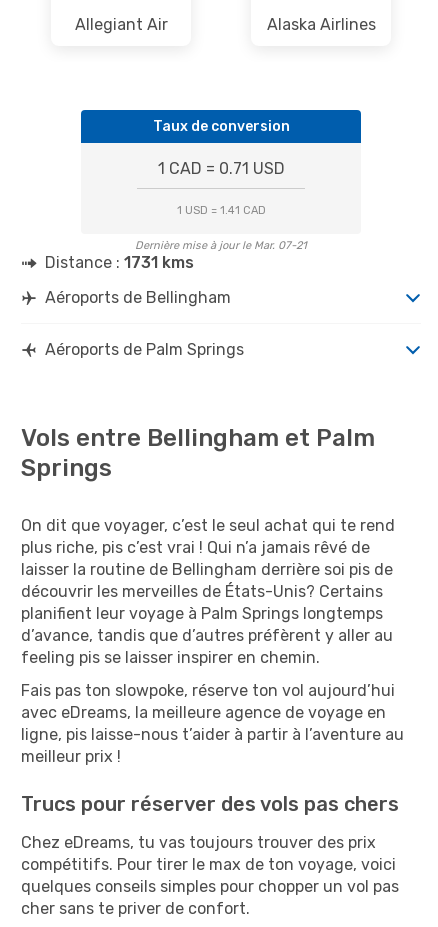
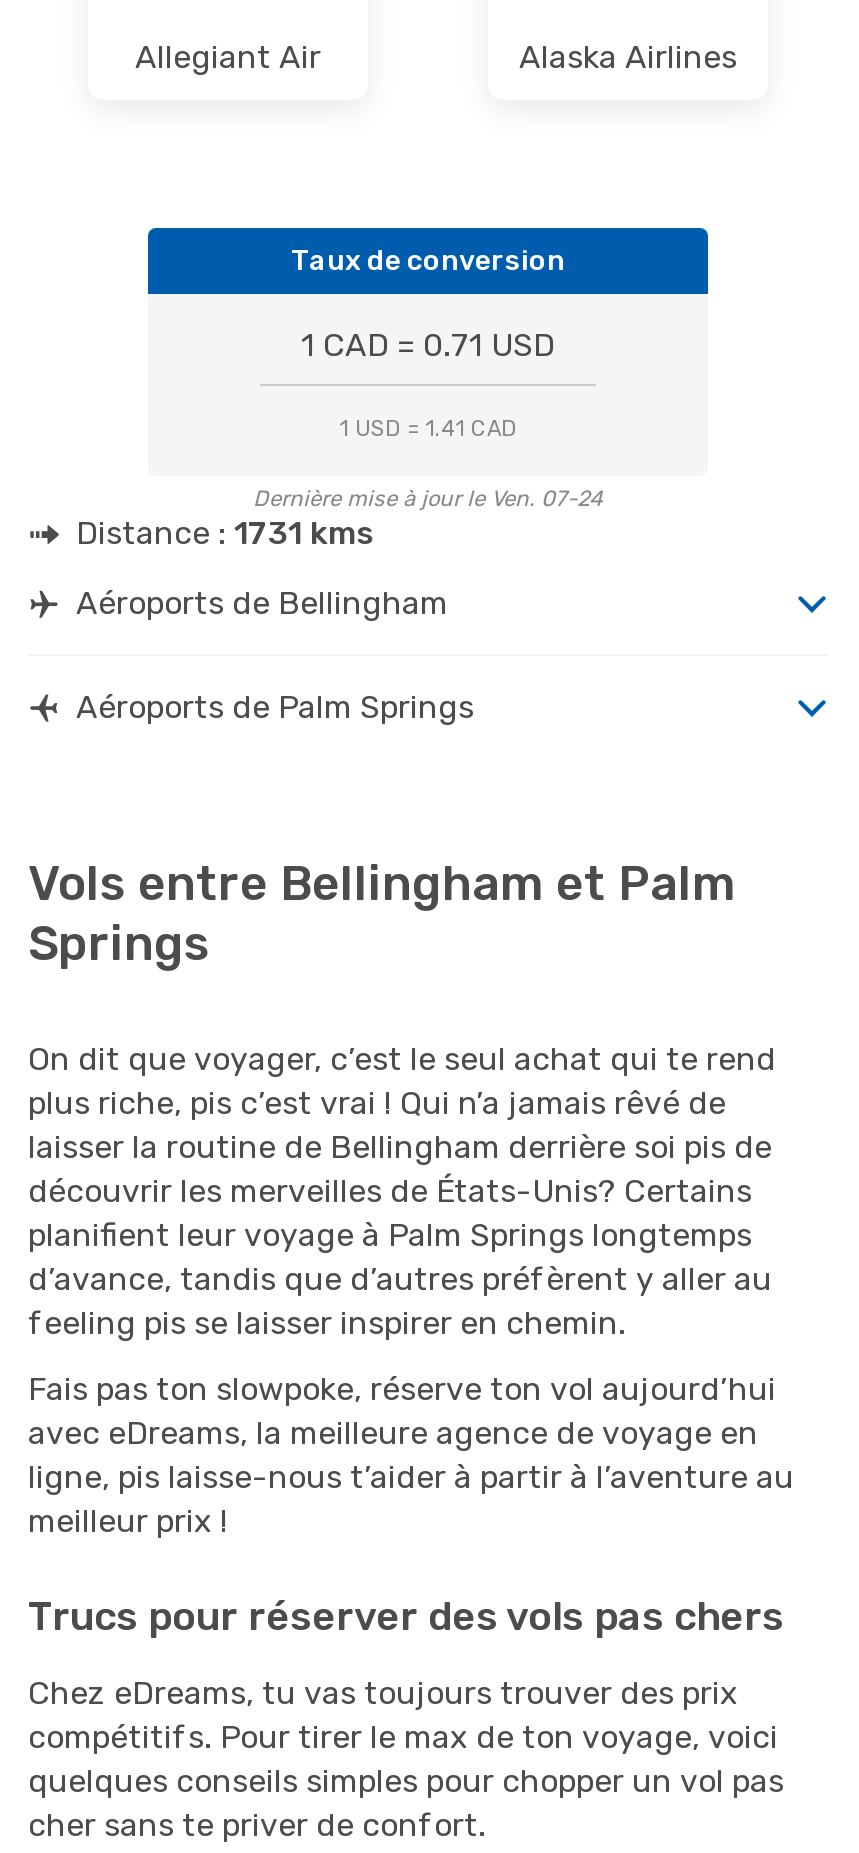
- Dernière mise à jour le Mar. 07-21
+ Dernière mise à jour le Ven. 07-24
